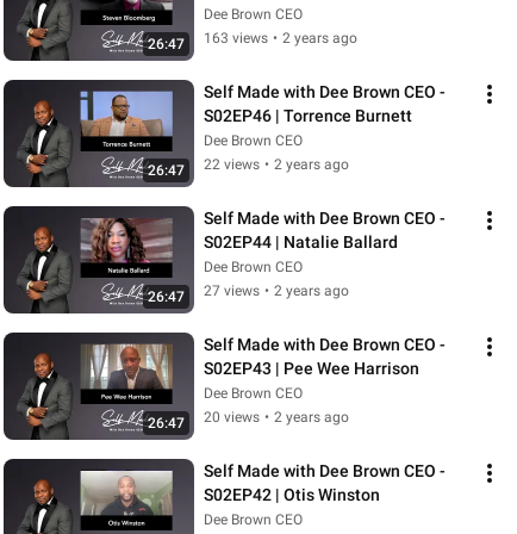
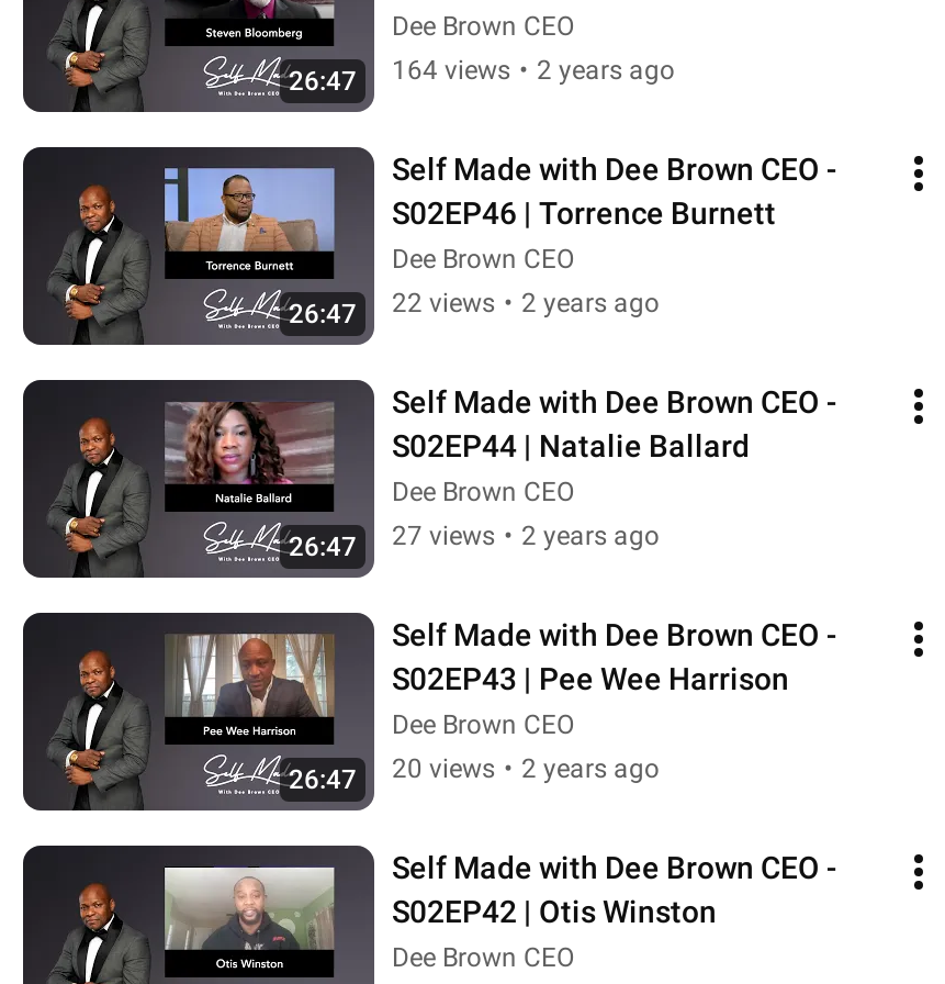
- 163 views • 2 years ago
+ 164 views • 2 years ago
